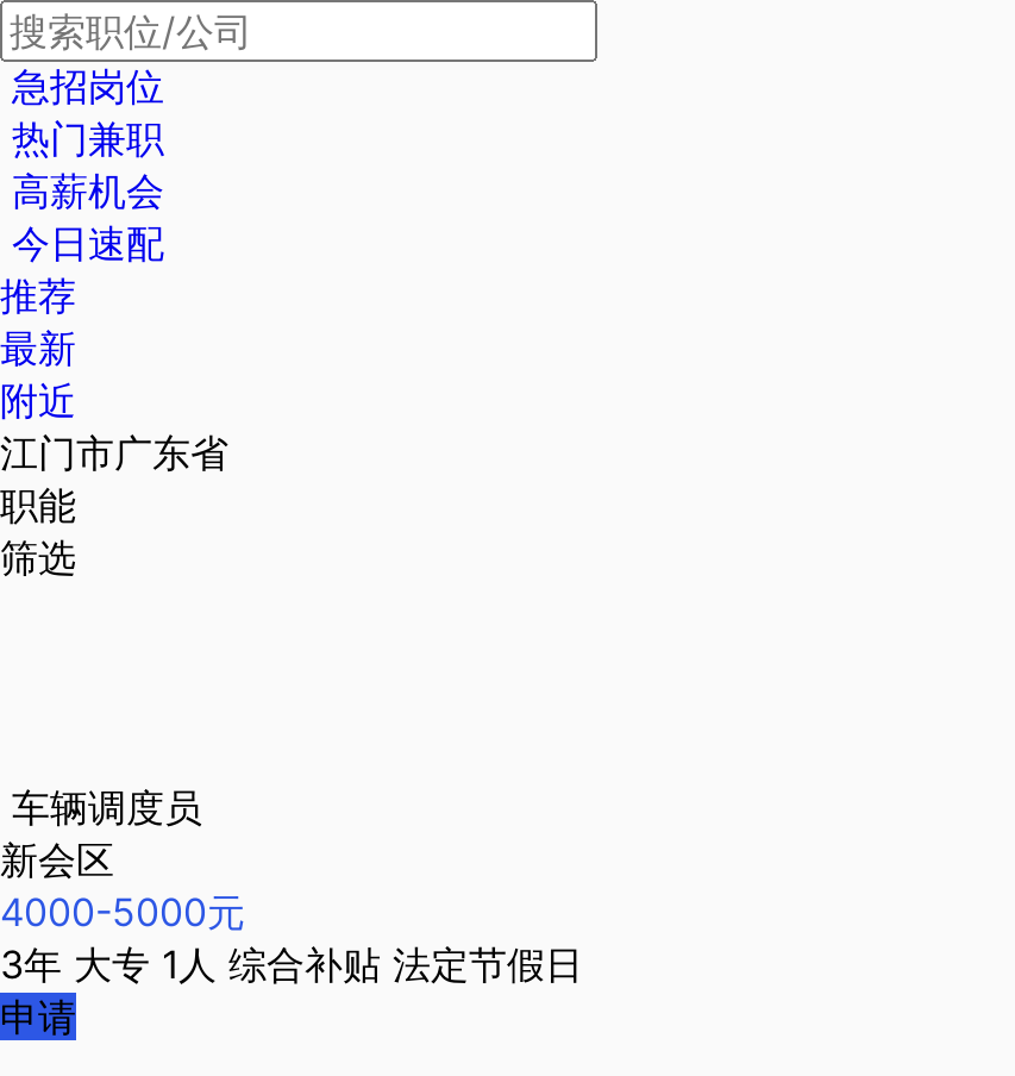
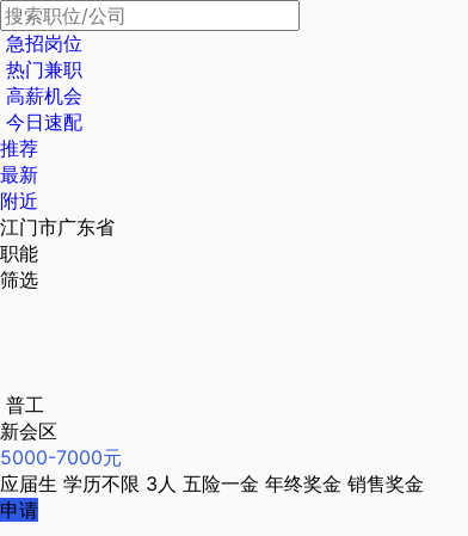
- 车辆调度员
+ 普工

- 4000-5000元
- 3年 大专 1人 综合补贴 法定节假日
+ 5000-7000元
+ 应届生 学历不限 3人 五险一金 年终奖金 销售奖金
